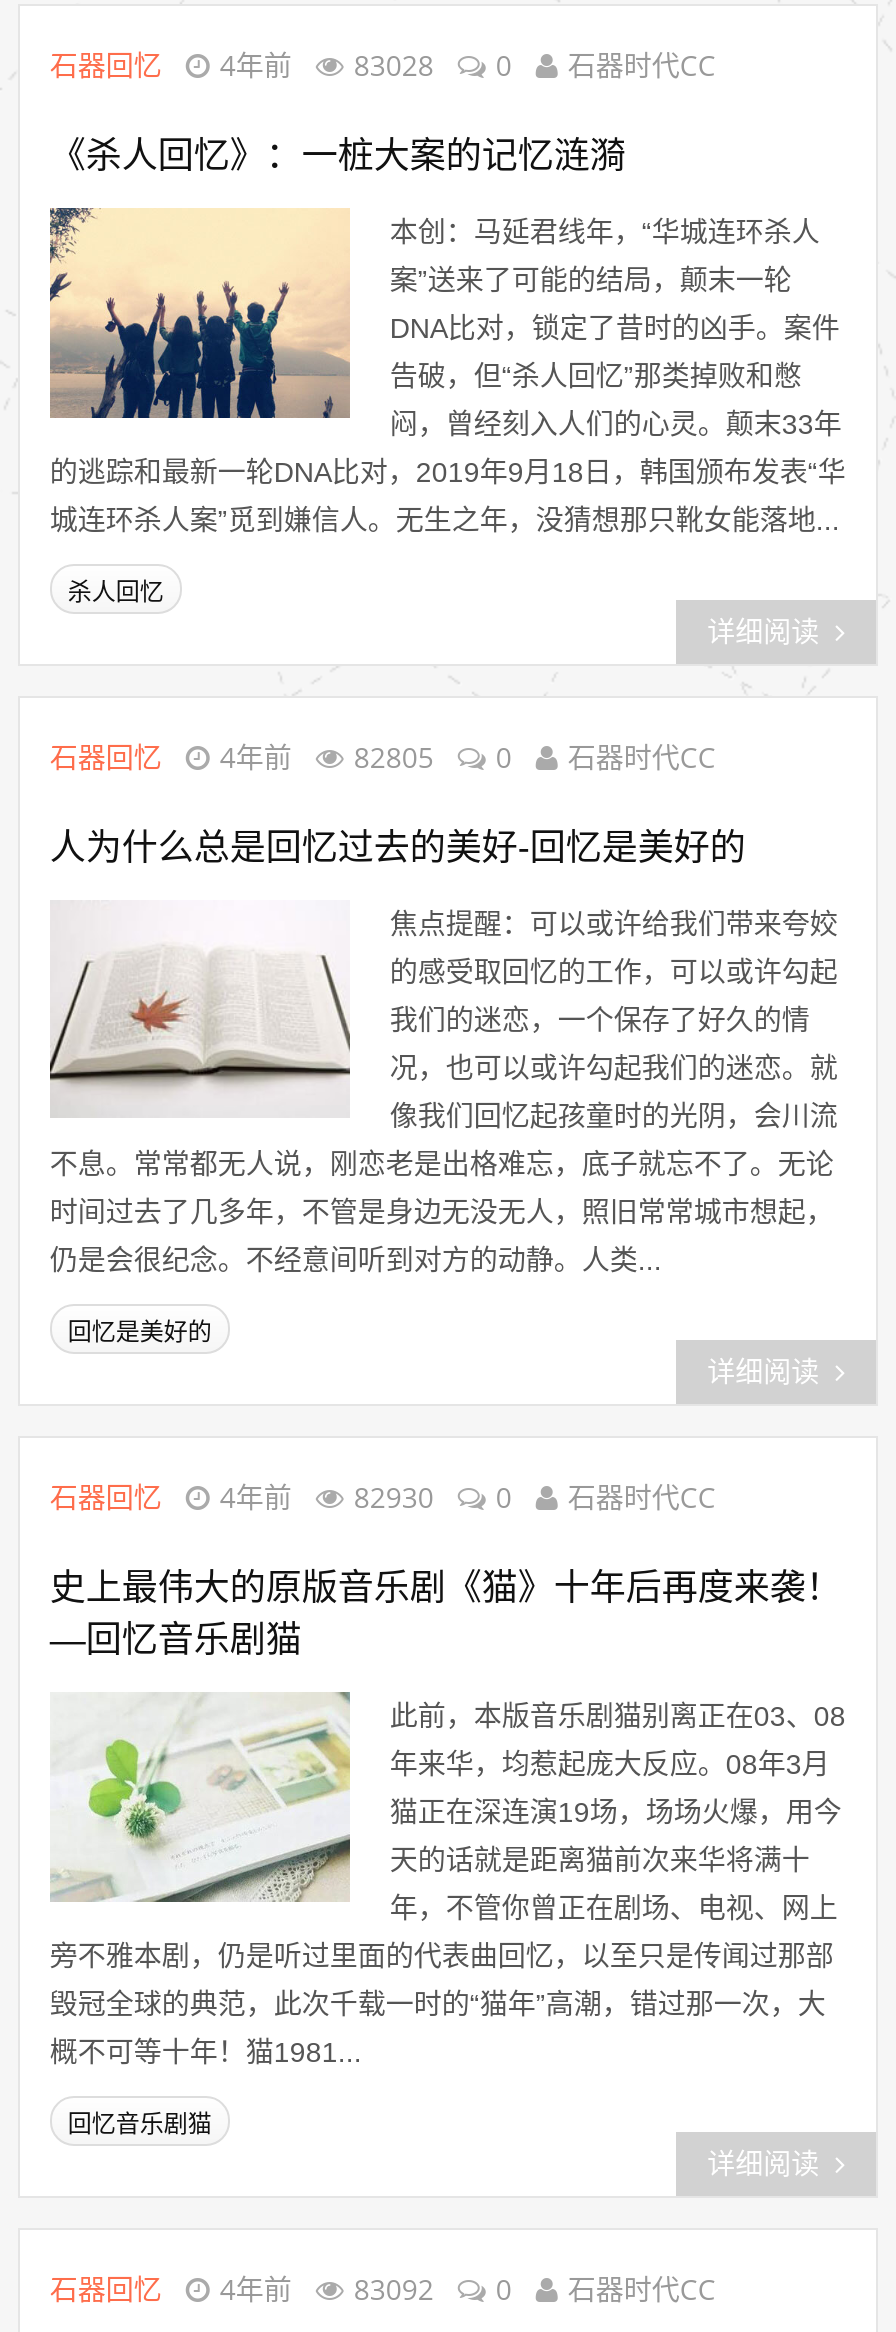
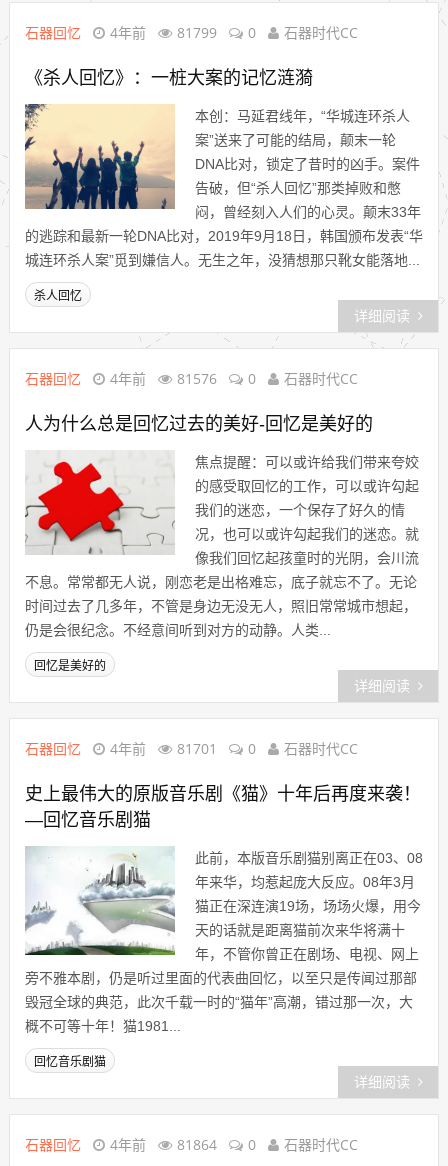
- 石器回忆 4年前 83028 0 石器时代CC
+ 石器回忆 4年前 81799 0 石器时代CC

- 石器回忆 4年前 82805 0 石器时代CC
+ 石器回忆 4年前 81576 0 石器时代CC

- [image]
+ [image]

- 石器回忆 4年前 82930 0 石器时代CC
+ 石器回忆 4年前 81701 0 石器时代CC

- [image]
+ [image]

- 石器回忆 4年前 83092 0 石器时代CC
+ 石器回忆 4年前 81864 0 石器时代CC
